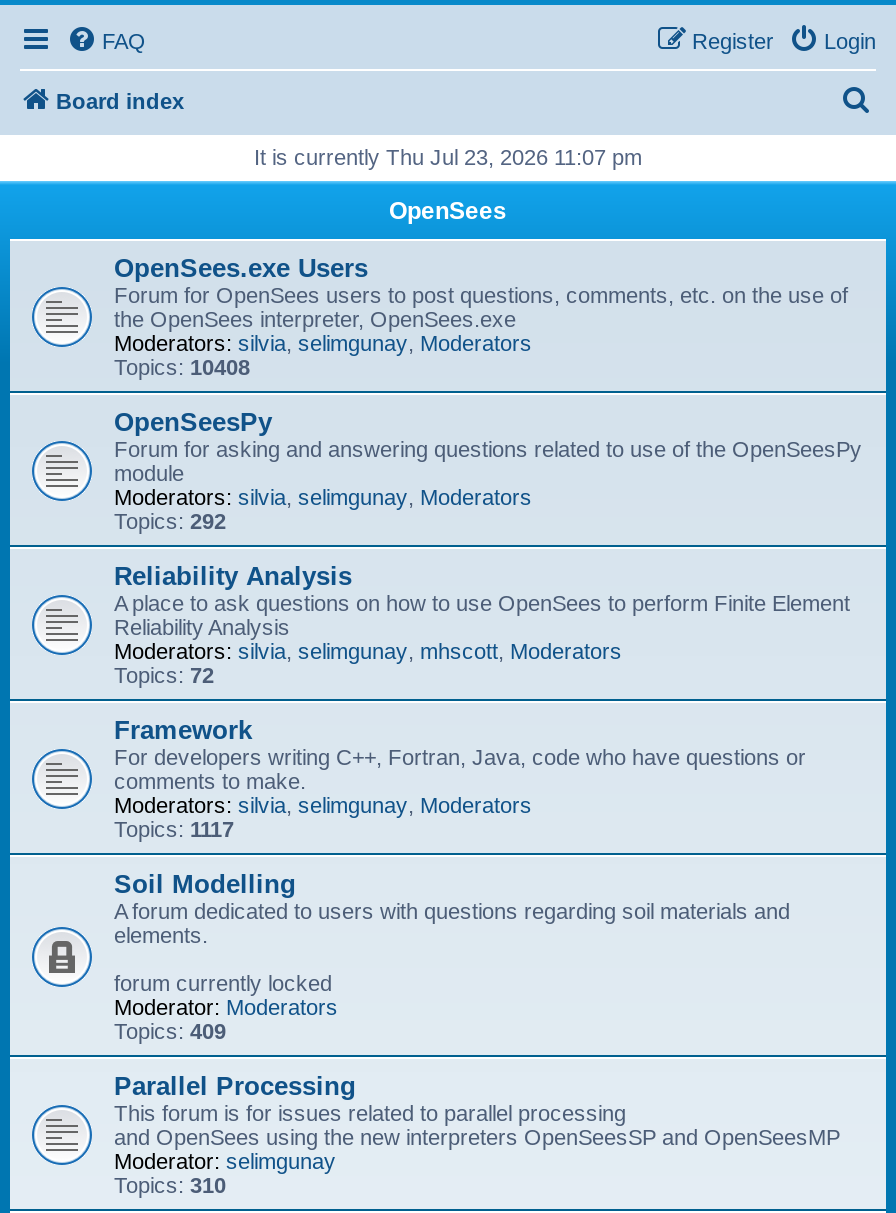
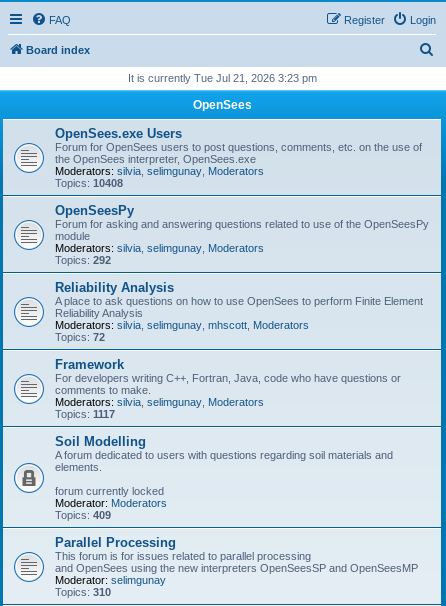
- It is currently Thu Jul 23, 2026 11:07 pm
+ It is currently Tue Jul 21, 2026 3:23 pm
